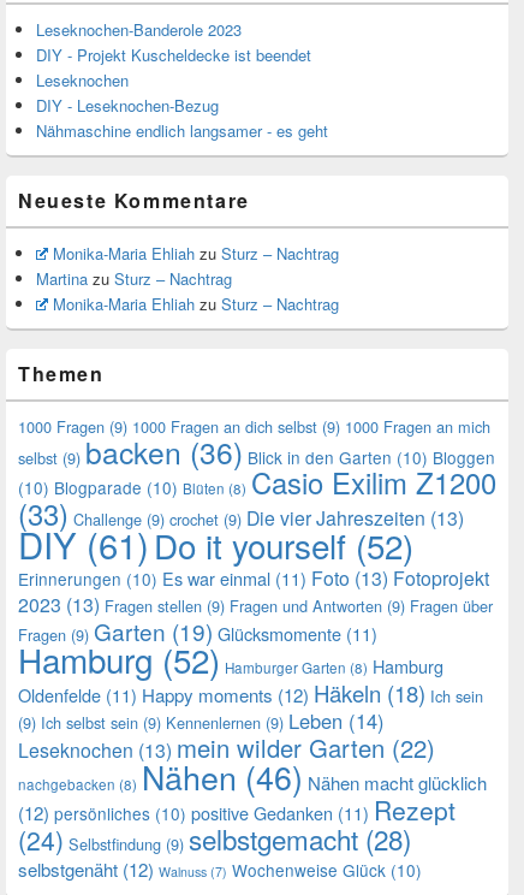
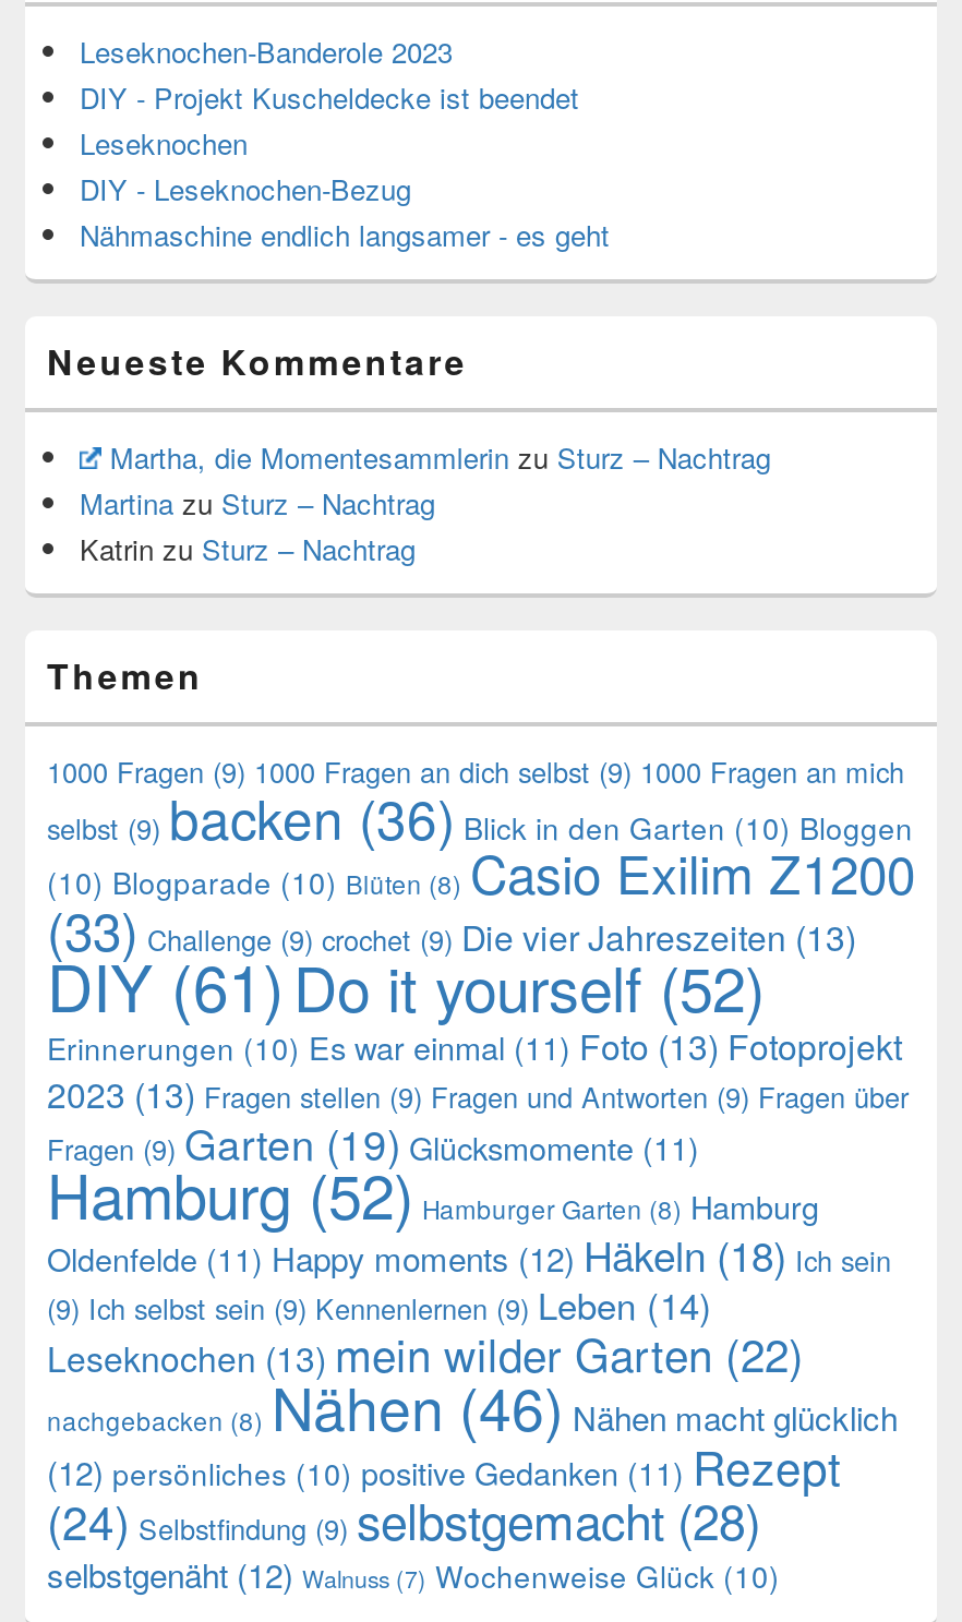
- Monika-Maria Ehliah zu Sturz – Nachtrag
+ Martha, die Momentesammlerin zu Sturz – Nachtrag

- Monika-Maria Ehliah zu Sturz – Nachtrag
+ Katrin zu Sturz – Nachtrag
